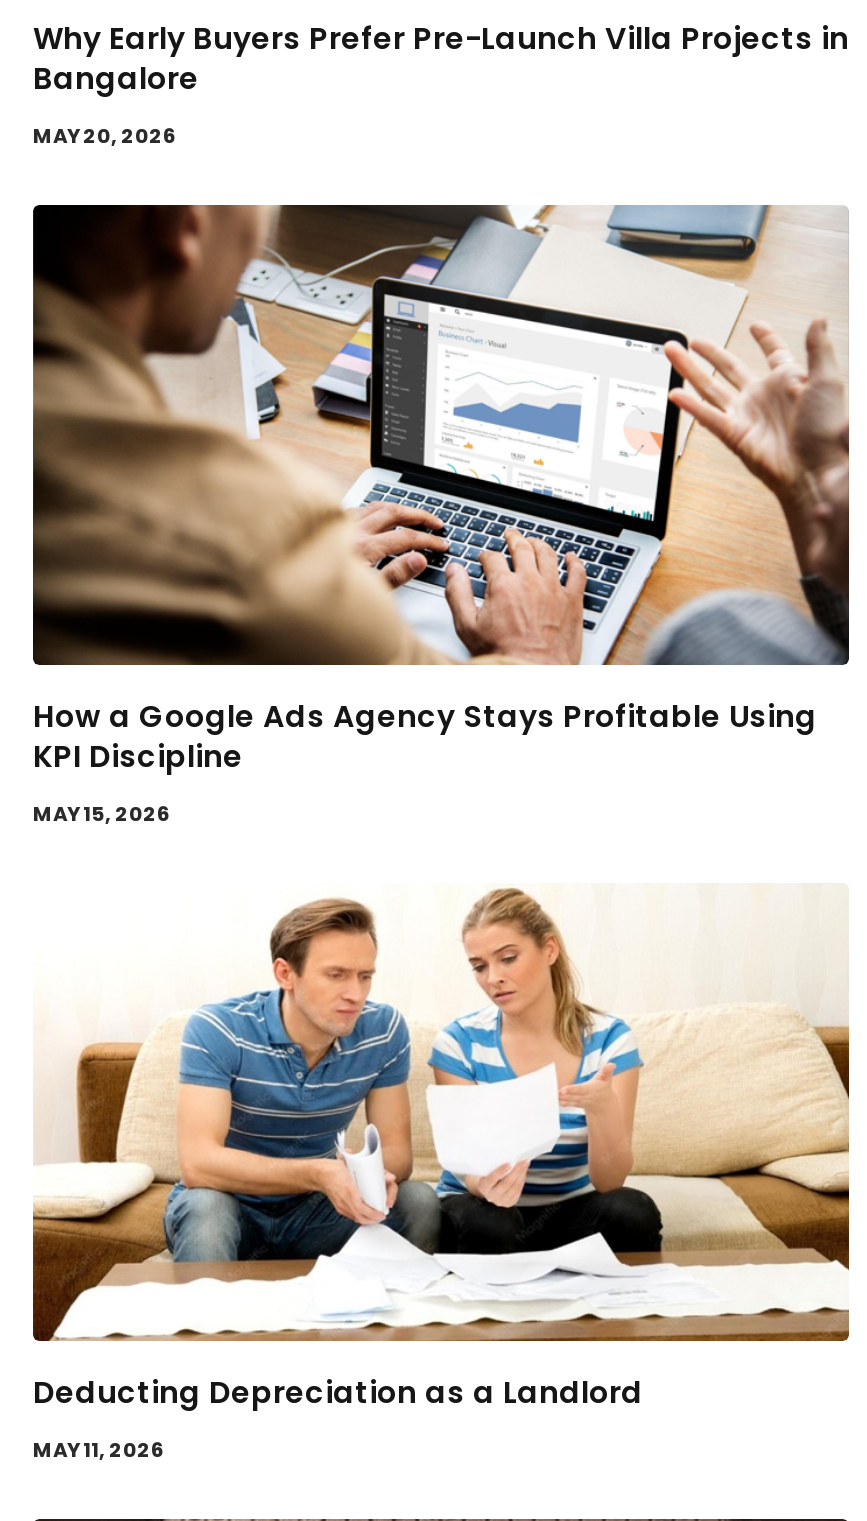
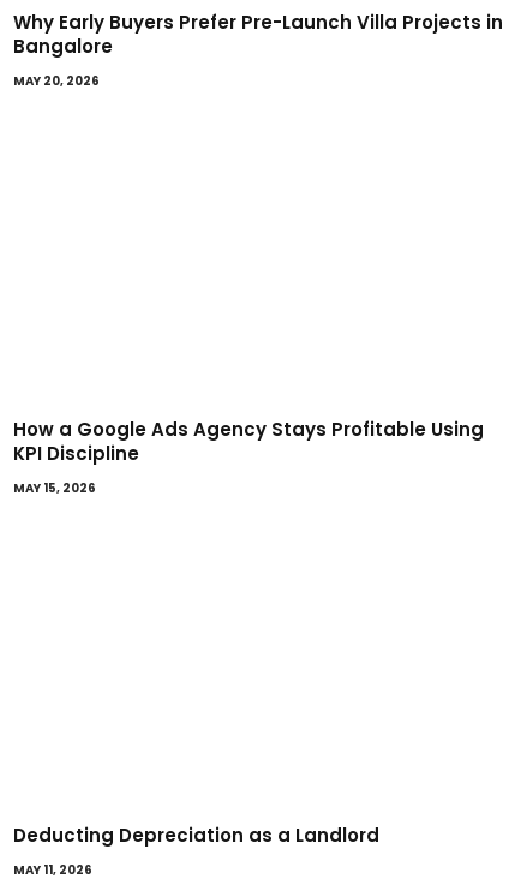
- [image]

- [image]
